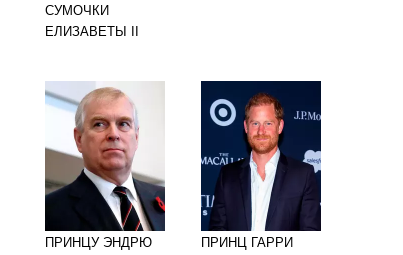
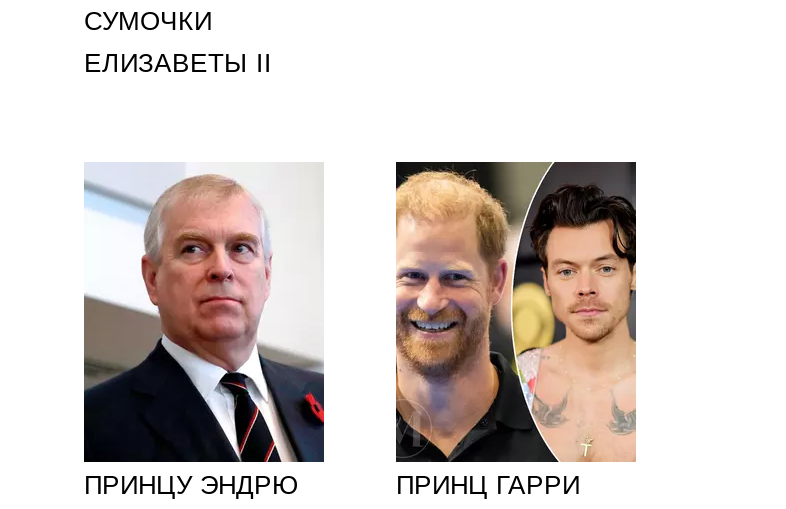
- [image]
+ [image]
